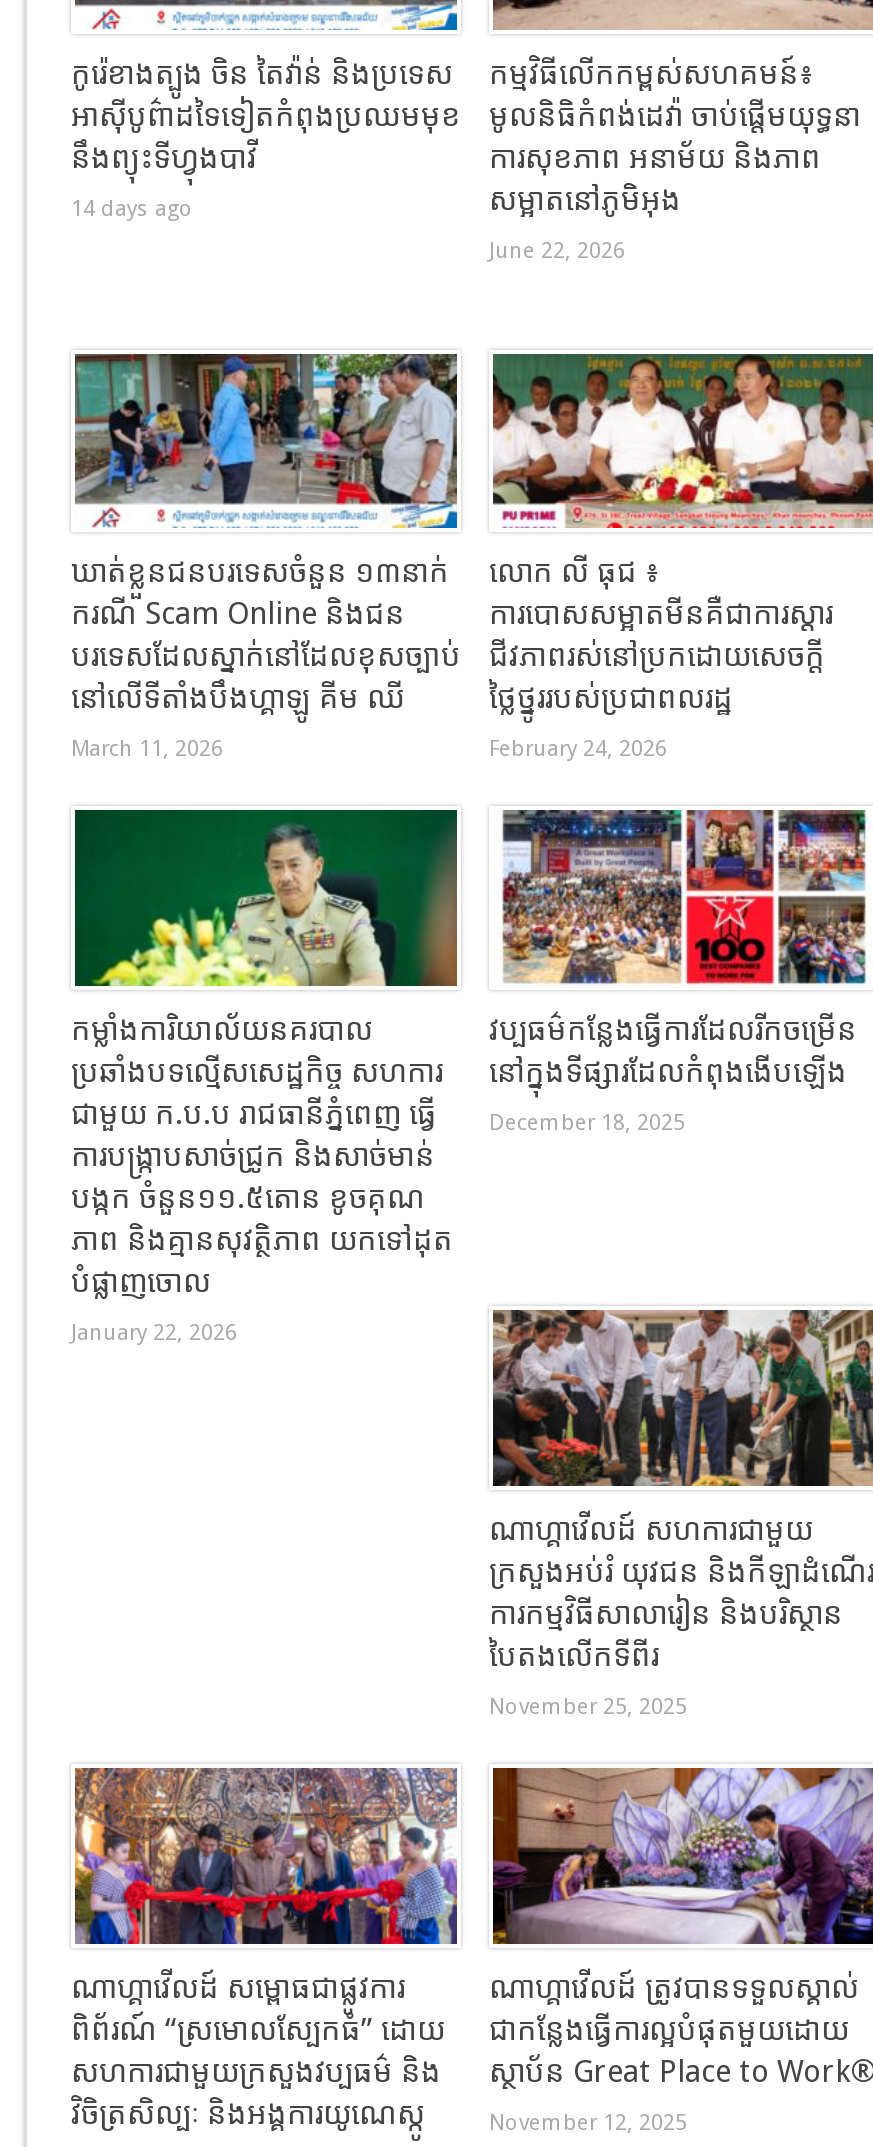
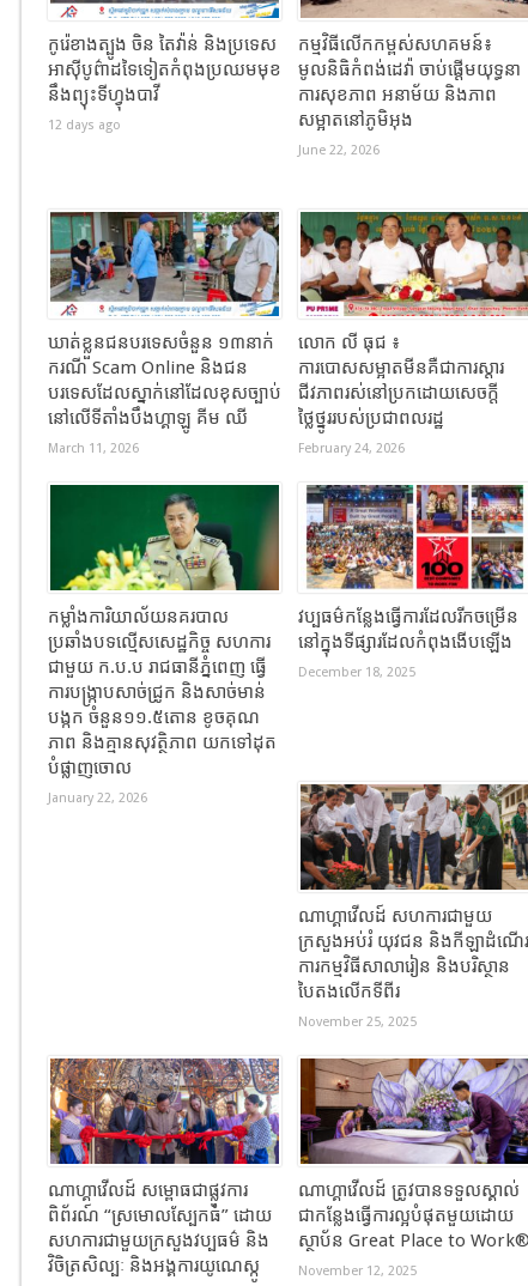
- 14 days ago
+ 12 days ago
